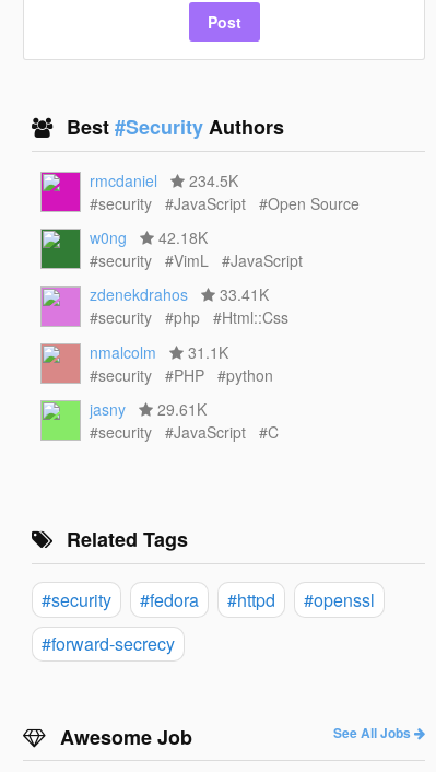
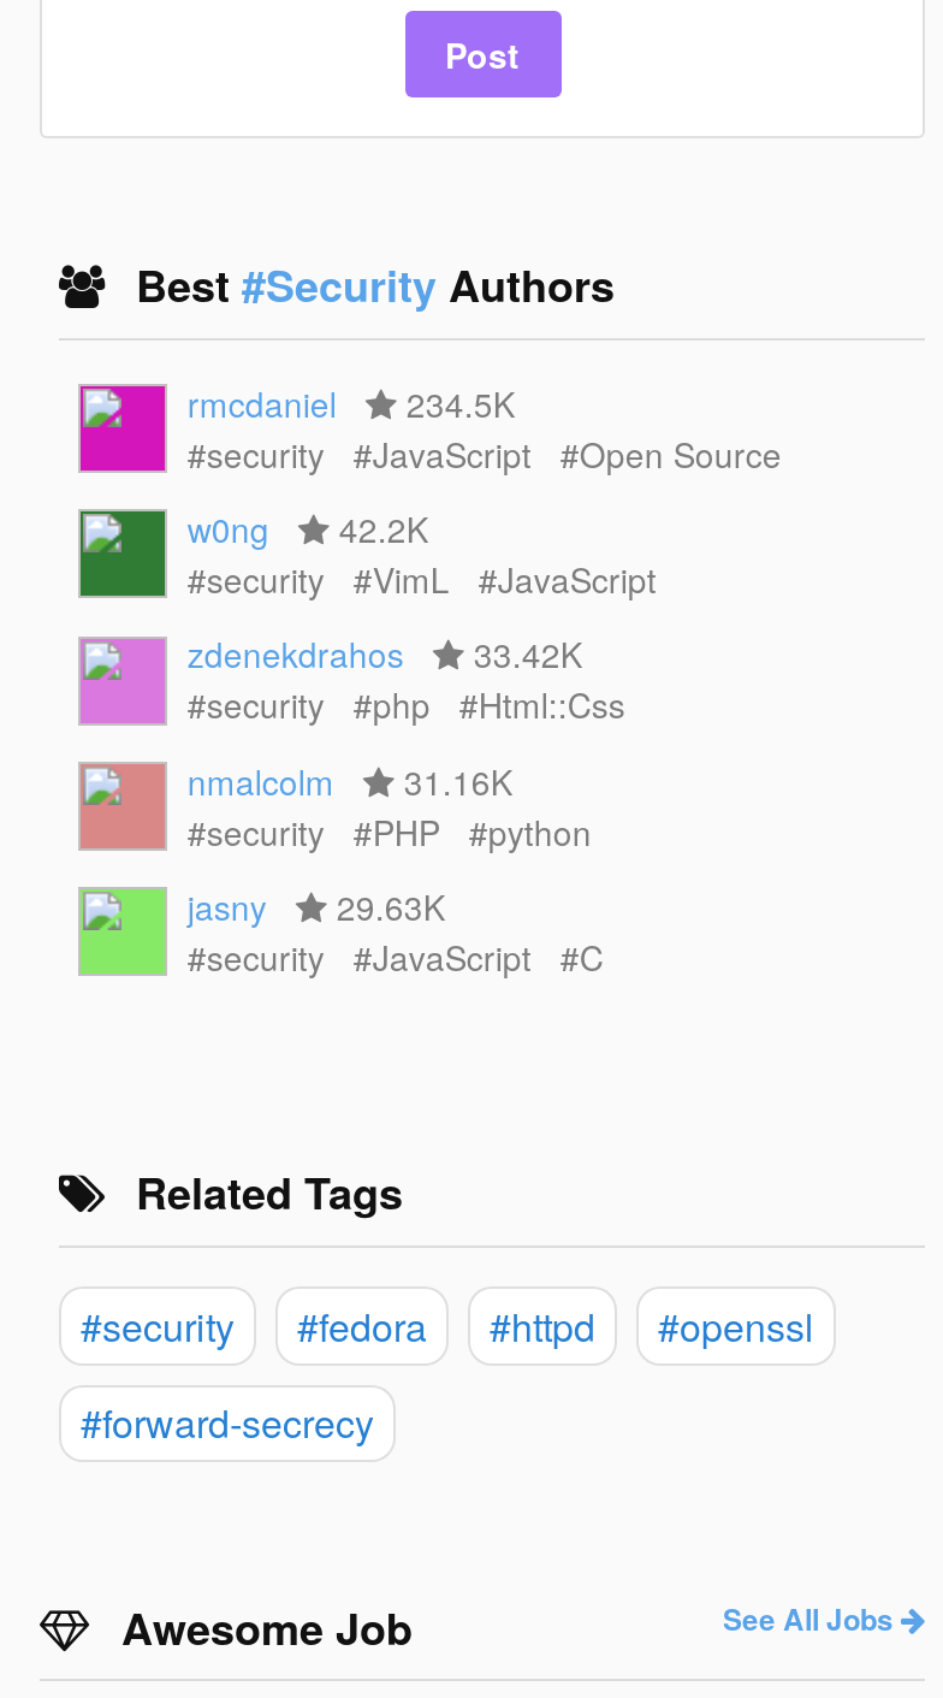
- w0ng 42.18K
+ w0ng 42.2K

- zdenekdrahos 33.41K
+ zdenekdrahos 33.42K

- nmalcolm 31.1K
+ nmalcolm 31.16K

- jasny 29.61K
+ jasny 29.63K
